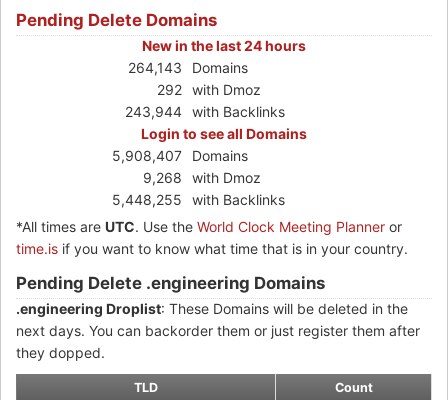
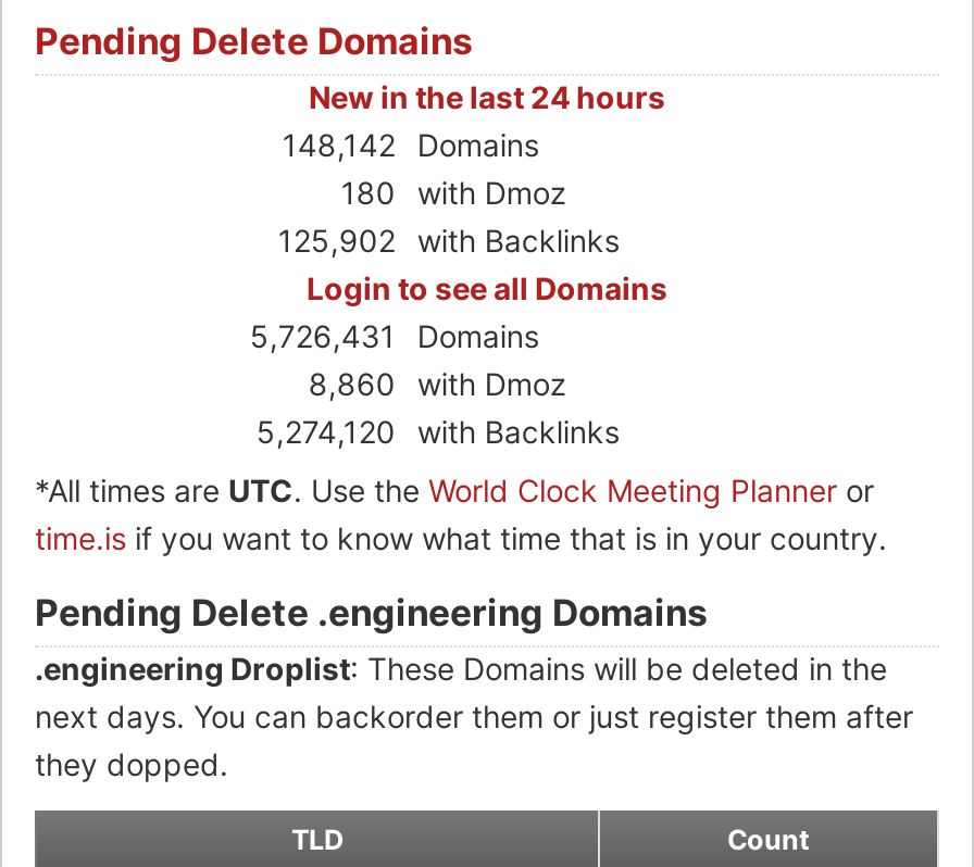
- 264,143 Domains
+ 148,142 Domains

- 292 with Dmoz
+ 180 with Dmoz

- 243,944 with Backlinks
+ 125,902 with Backlinks

- 5,908,407 Domains
+ 5,726,431 Domains

- 9,268 with Dmoz
+ 8,860 with Dmoz

- 5,448,255 with Backlinks
+ 5,274,120 with Backlinks
